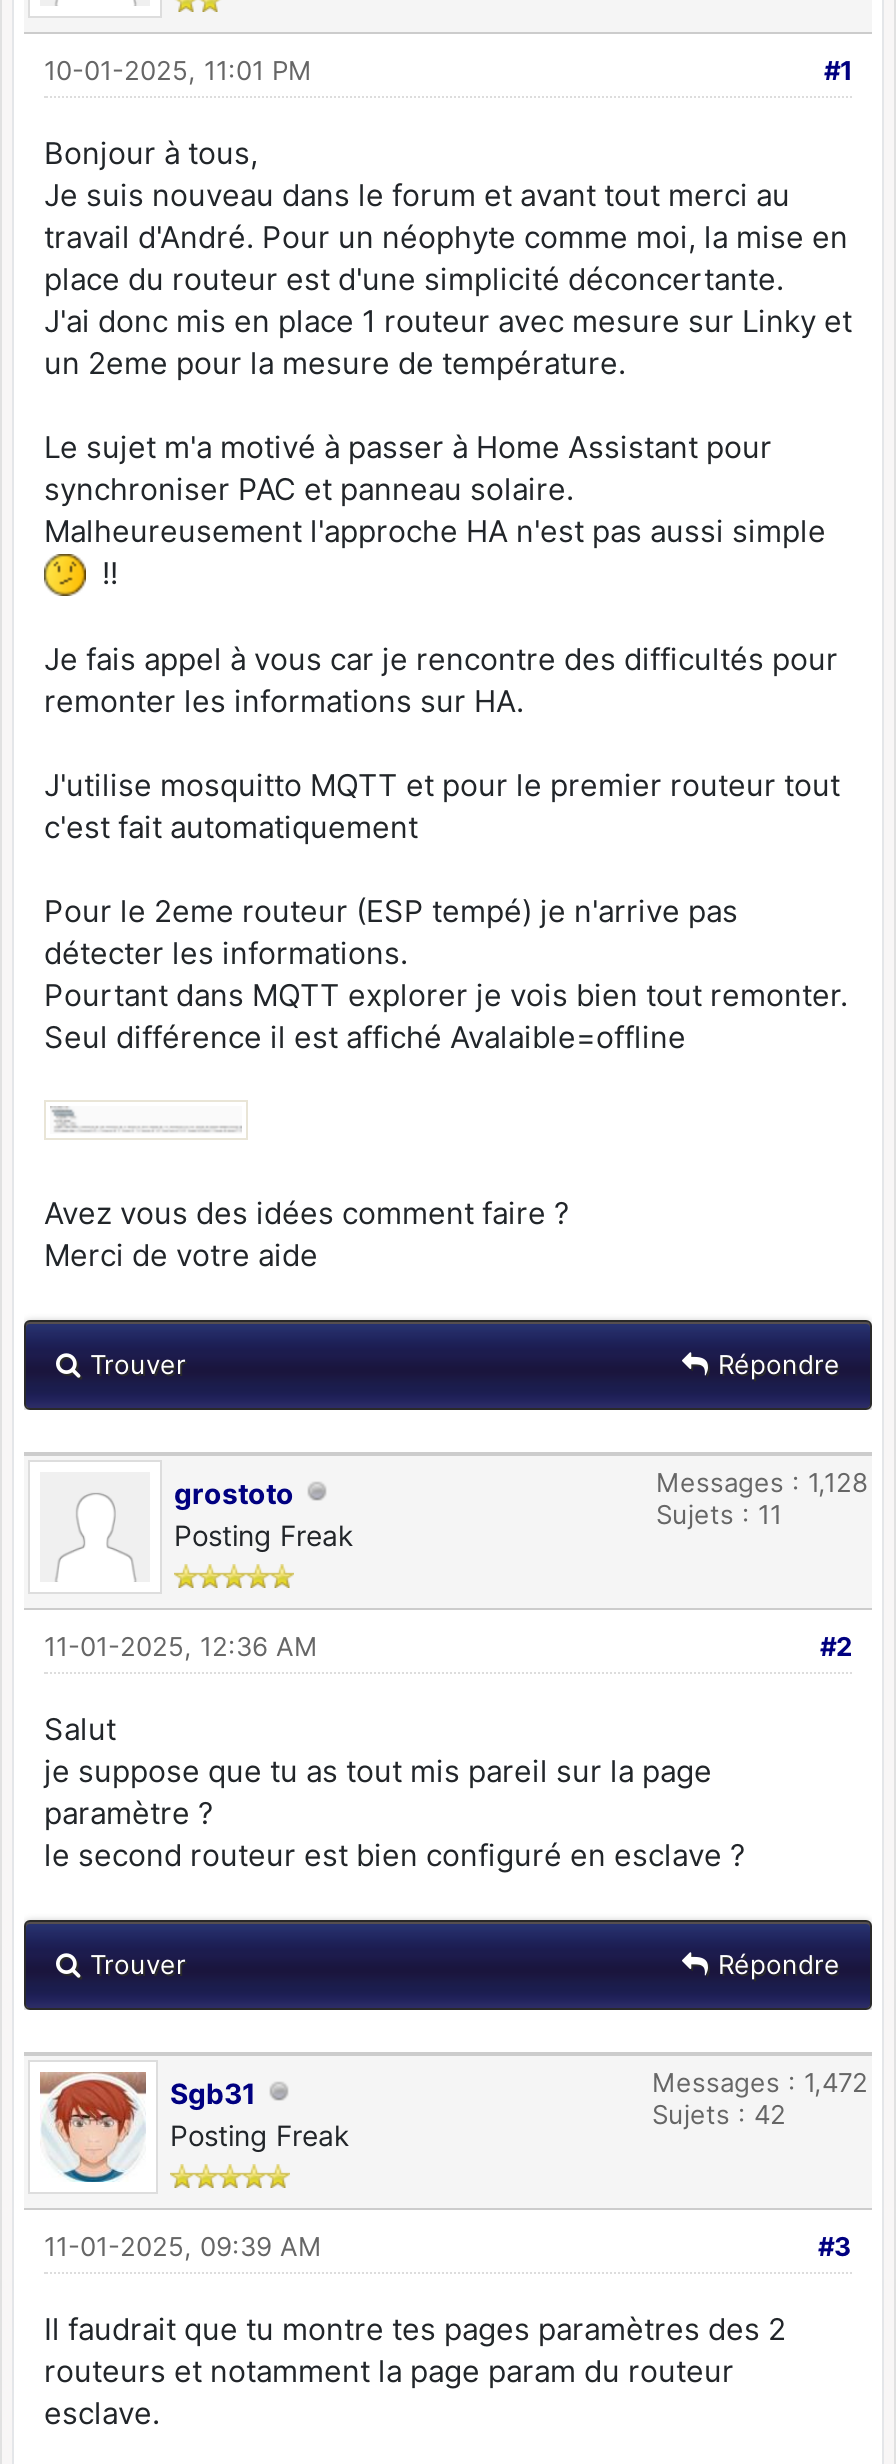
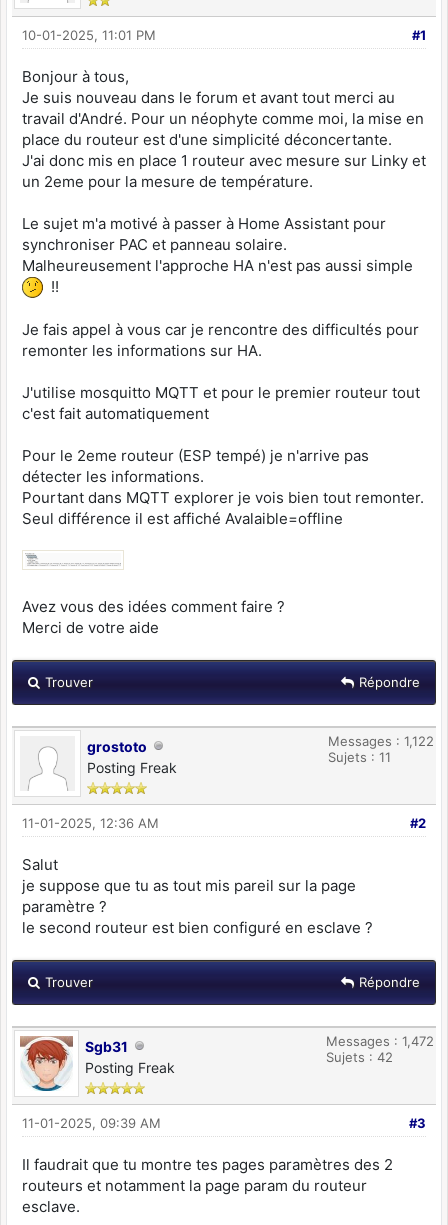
- Messages : 1,128
+ Messages : 1,122
